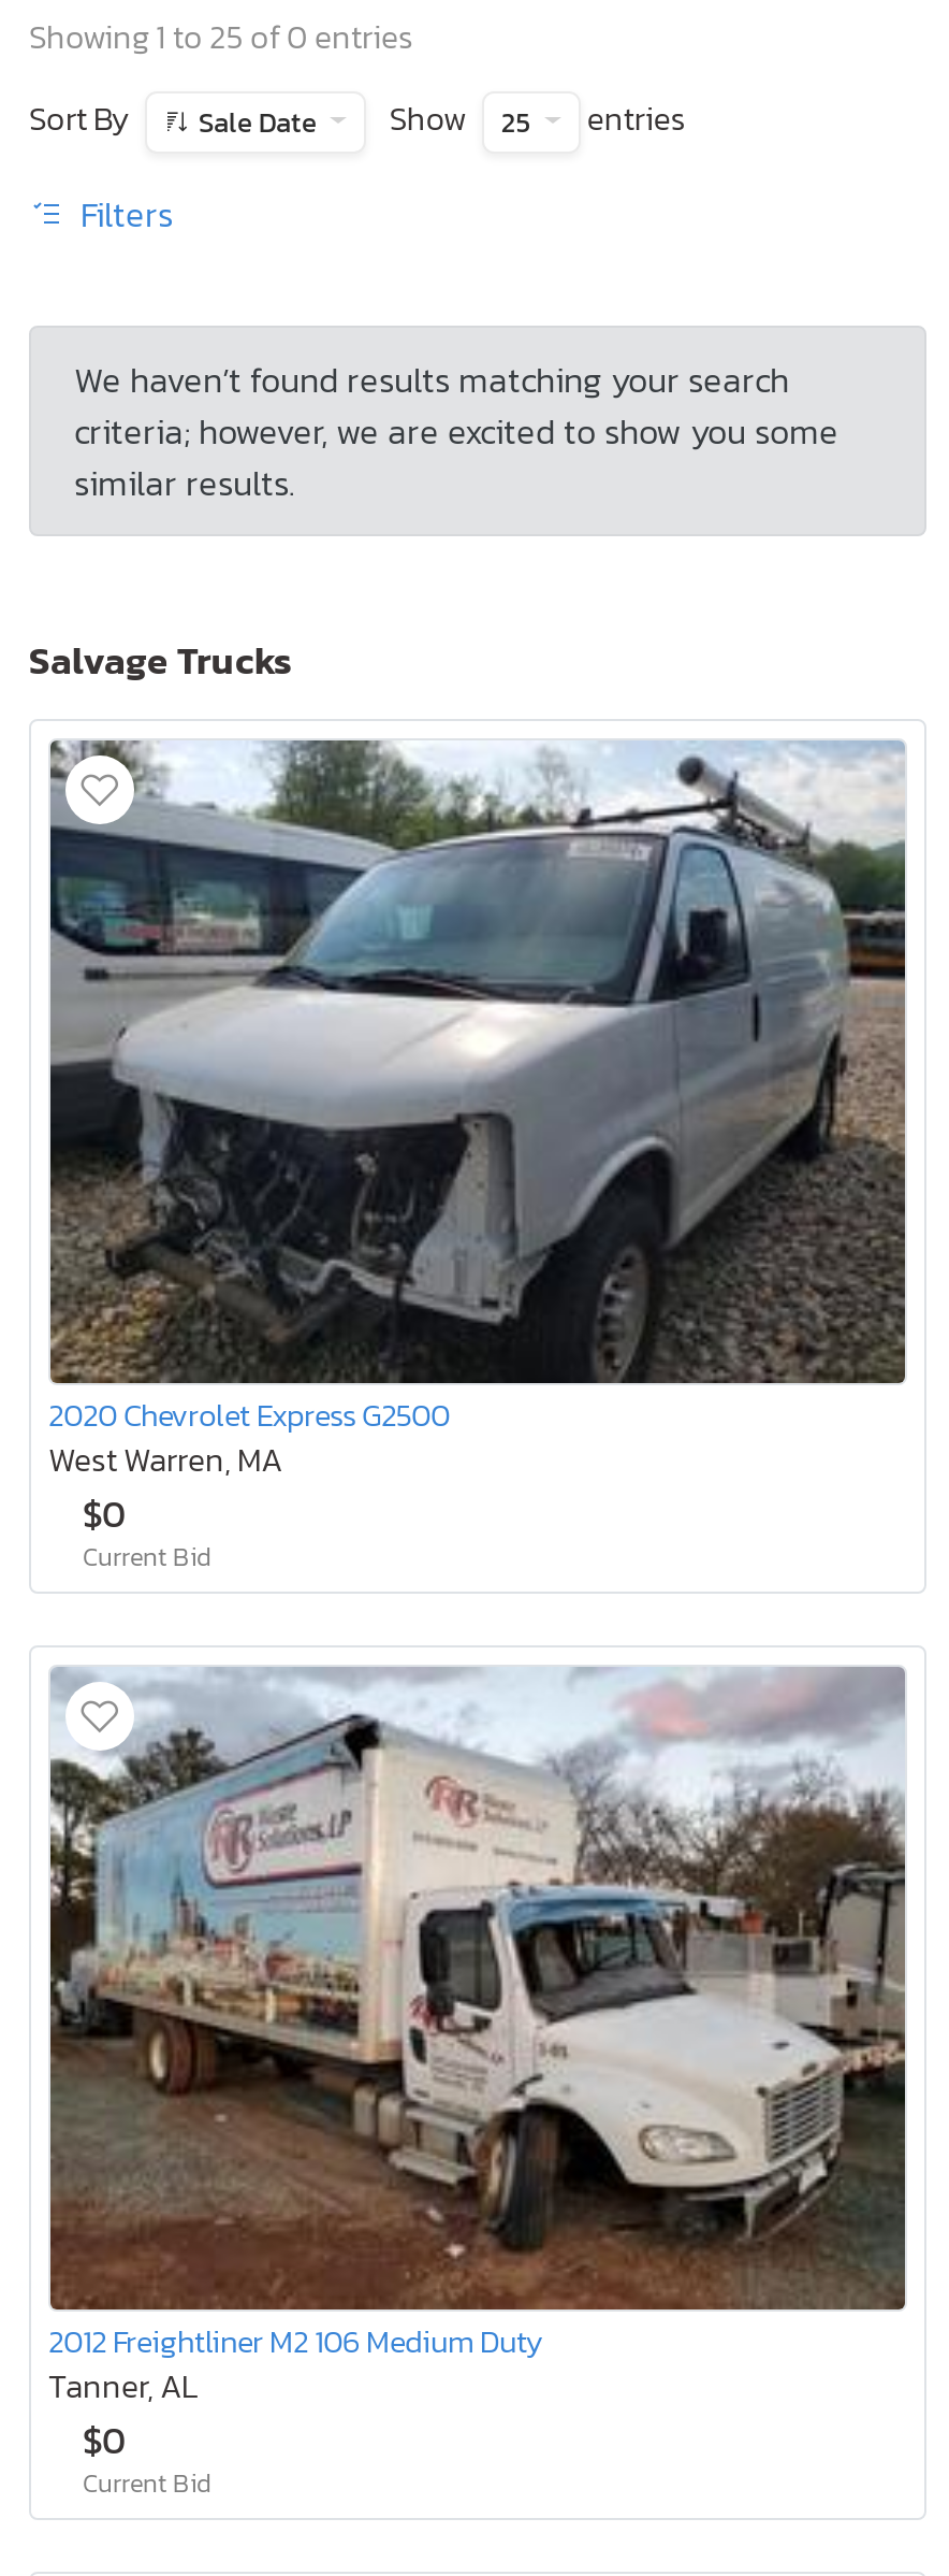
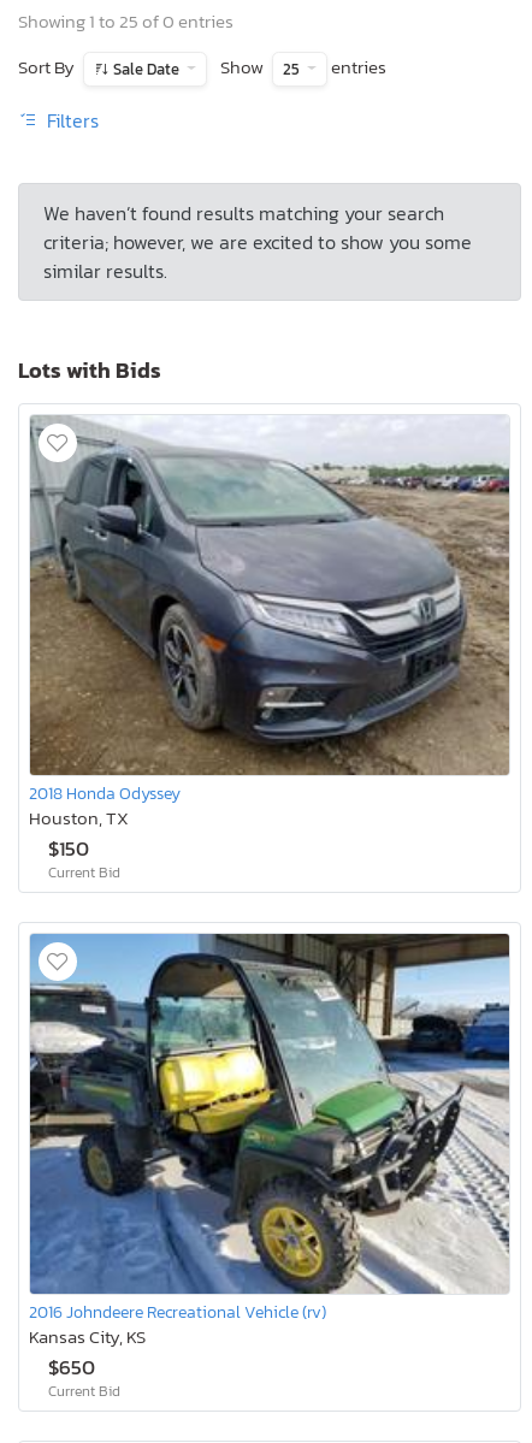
- Salvage Trucks
+ Lots with Bids

- [image]
- 2020 Chevrolet Express G2500
- West Warren, MA
- $0
+ [image]
+ 2018 Honda Odyssey
+ Houston, TX
+ $150

- [image]
- 2012 Freightliner M2 106 Medium Duty
- Tanner, AL
- $0
+ [image]
+ 2016 Johndeere Recreational Vehicle (rv)
+ Kansas City, KS
+ $650
